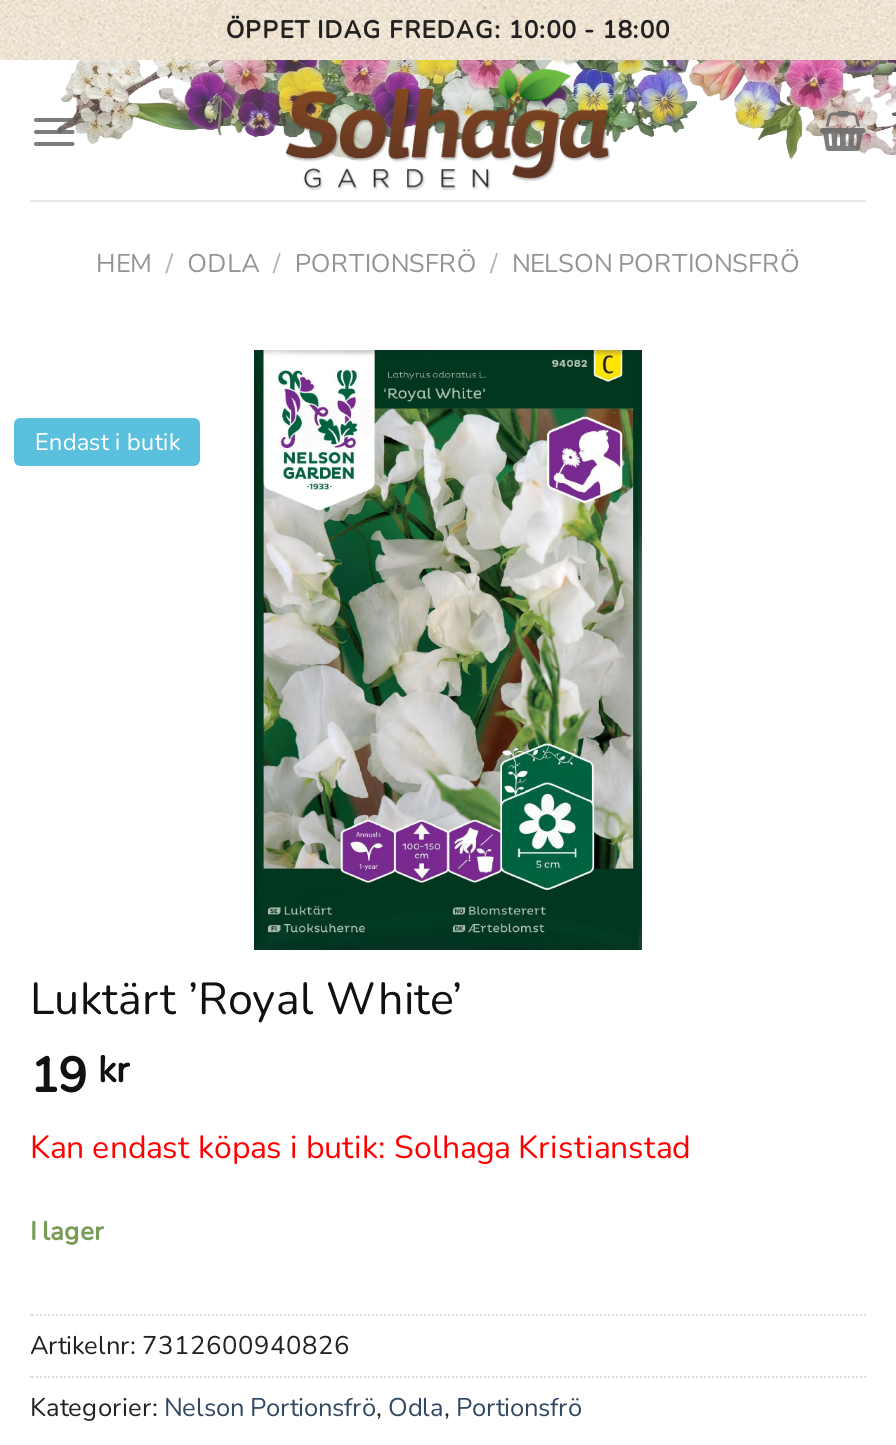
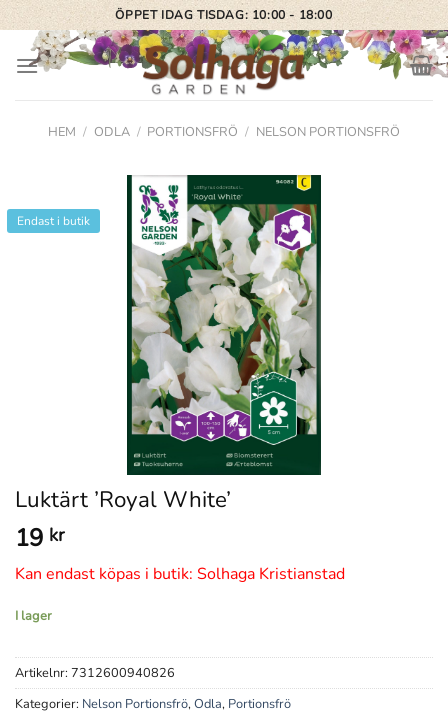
- ÖPPET IDAG FREDAG: 10:00 - 18:00
+ ÖPPET IDAG TISDAG: 10:00 - 18:00
